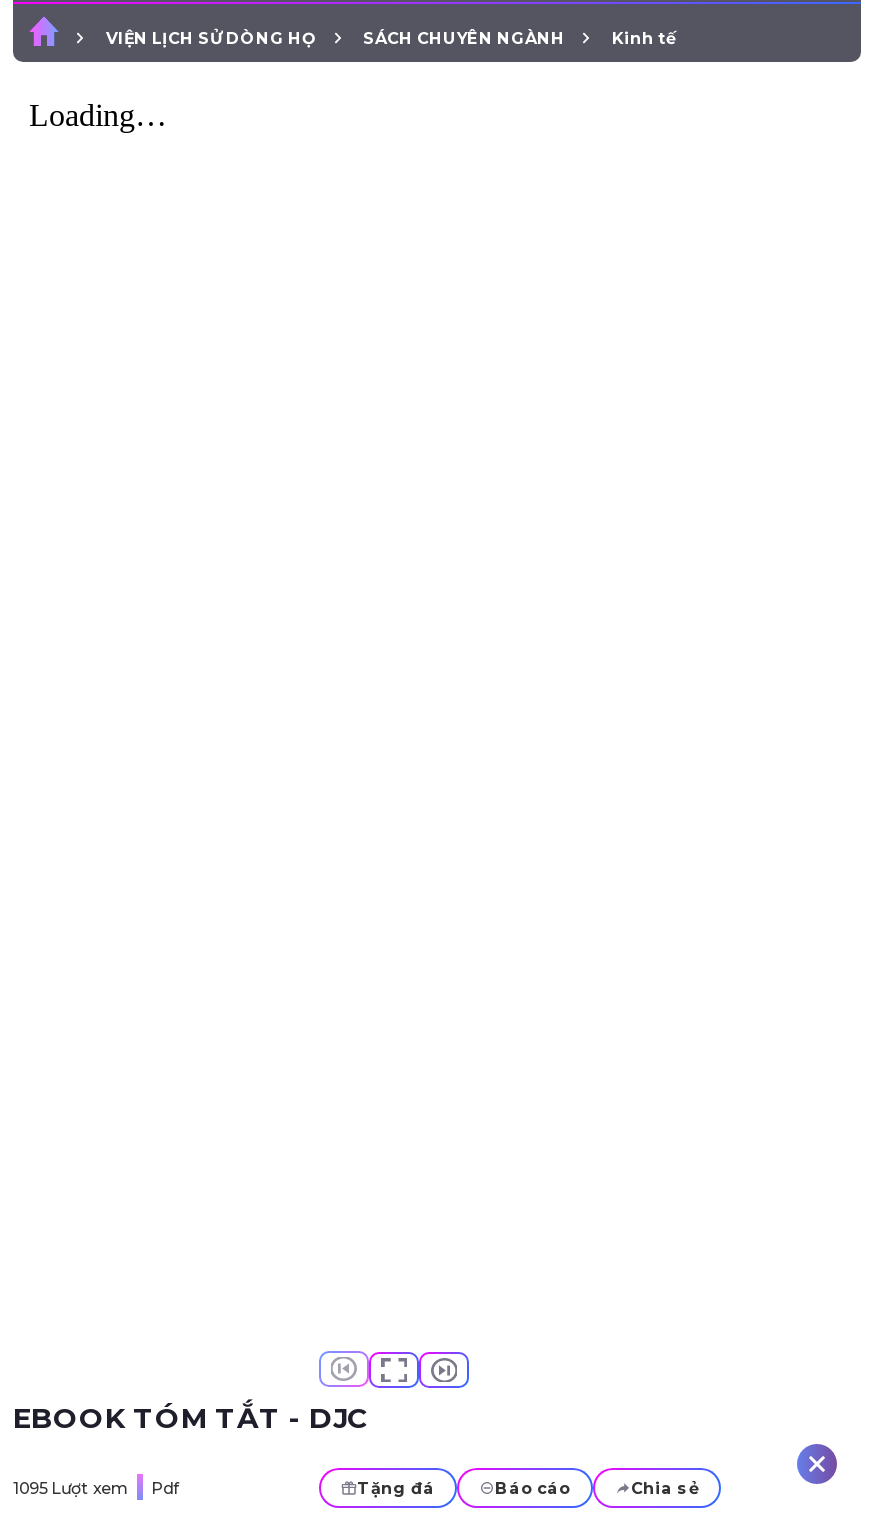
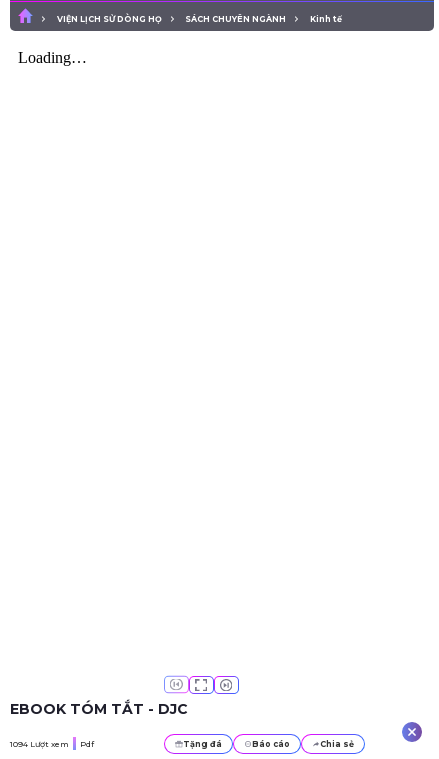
- 1095 Lượt xem Pdf
+ 1094 Lượt xem Pdf
